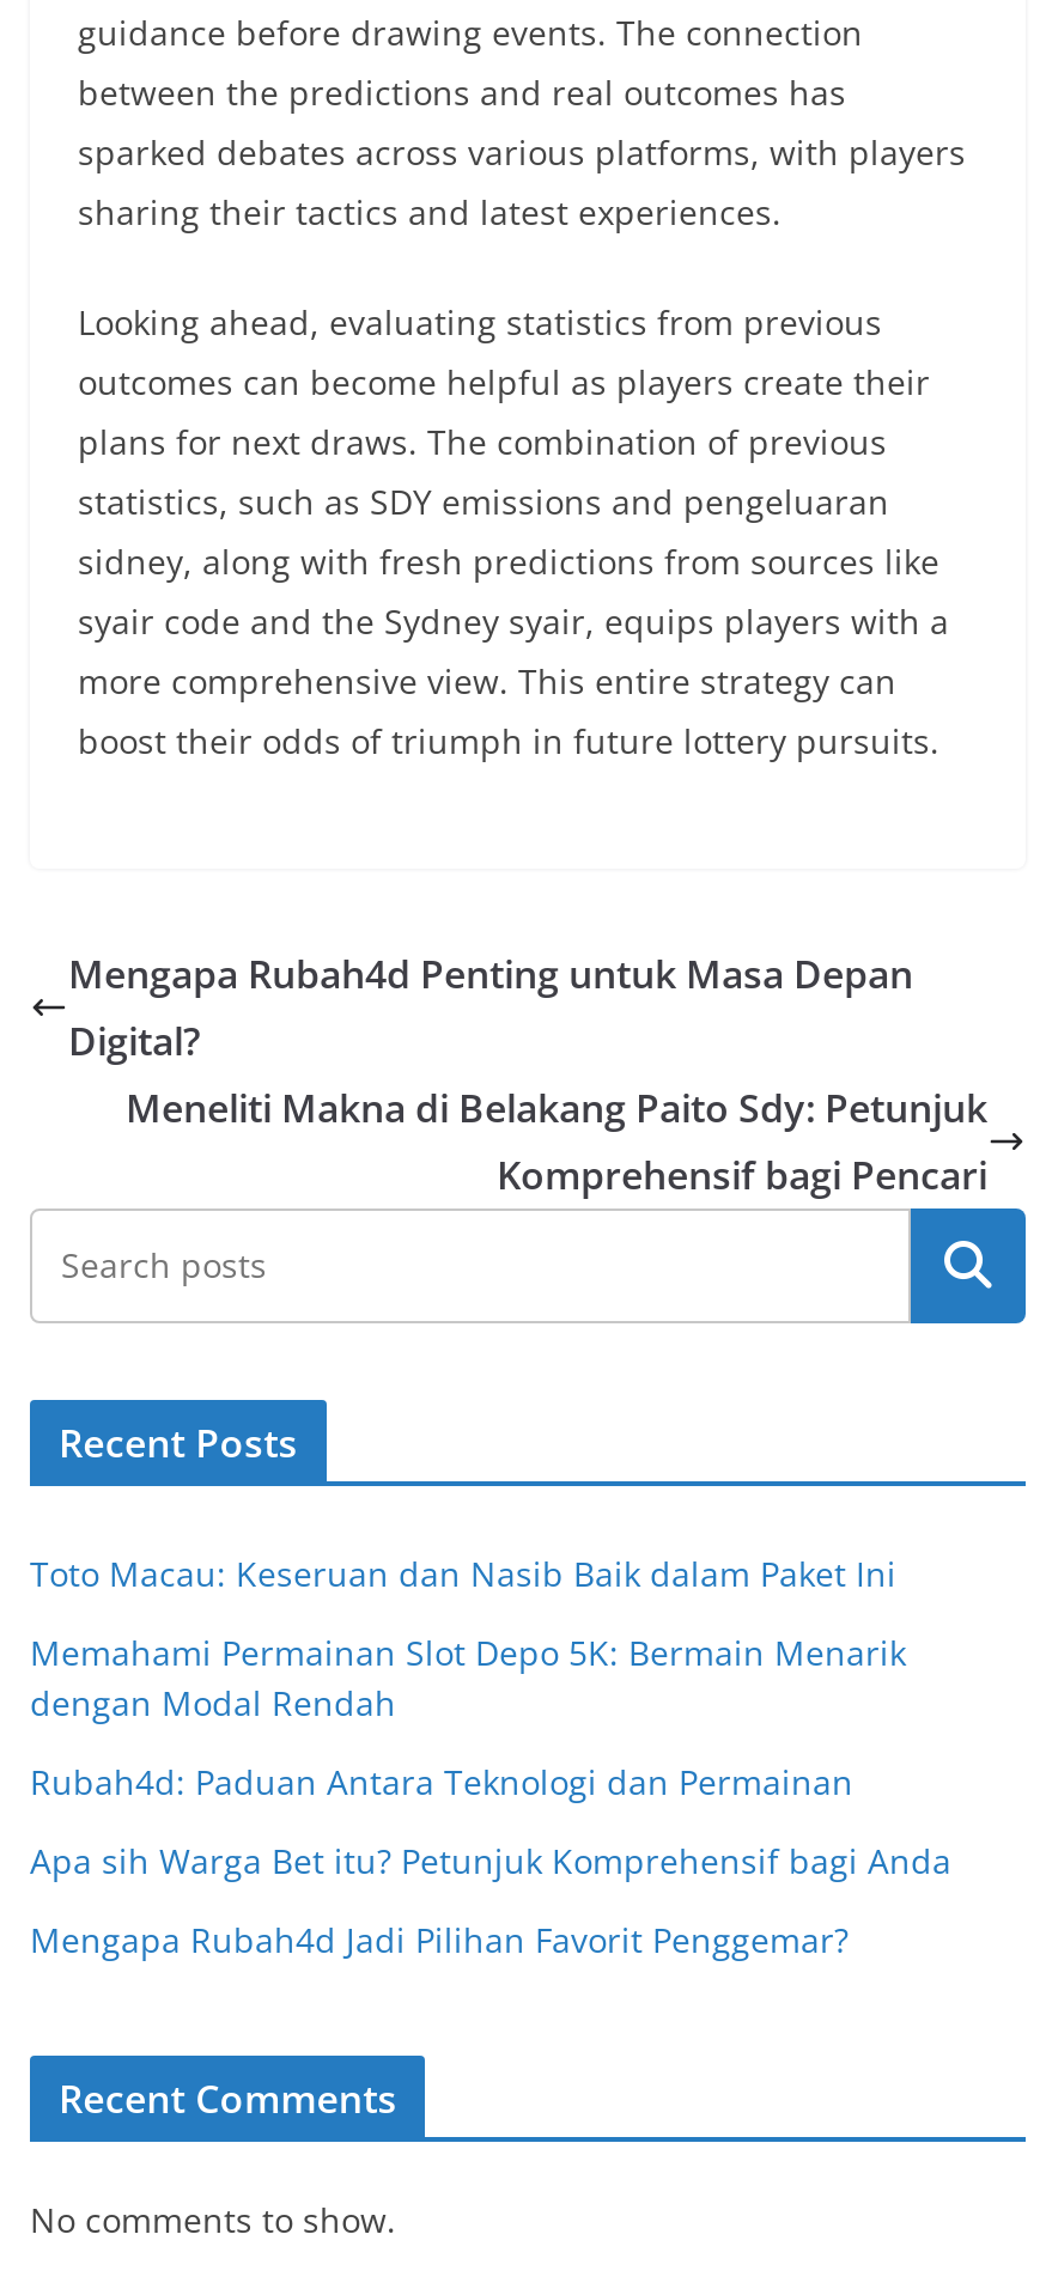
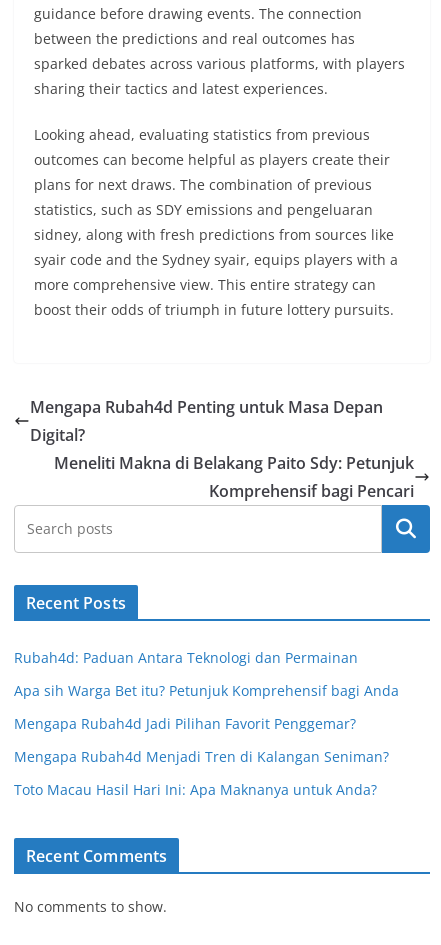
- Toto Macau: Keseruan dan Nasib Baik dalam Paket Ini
- Memahami Permainan Slot Depo 5K: Bermain Menarik
- dengan Modal Rendah

moved up: Rubah4d: Paduan Antara Teknologi dan Permainan | Apa sih Warga Bet itu? Petunjuk Komprehensif bagi Anda | Mengapa Rubah4d Jadi Pilihan Favorit Penggemar?

+ Mengapa Rubah4d Menjadi Tren di Kalangan Seniman?
+ Toto Macau Hasil Hari Ini: Apa Maknanya untuk Anda?
